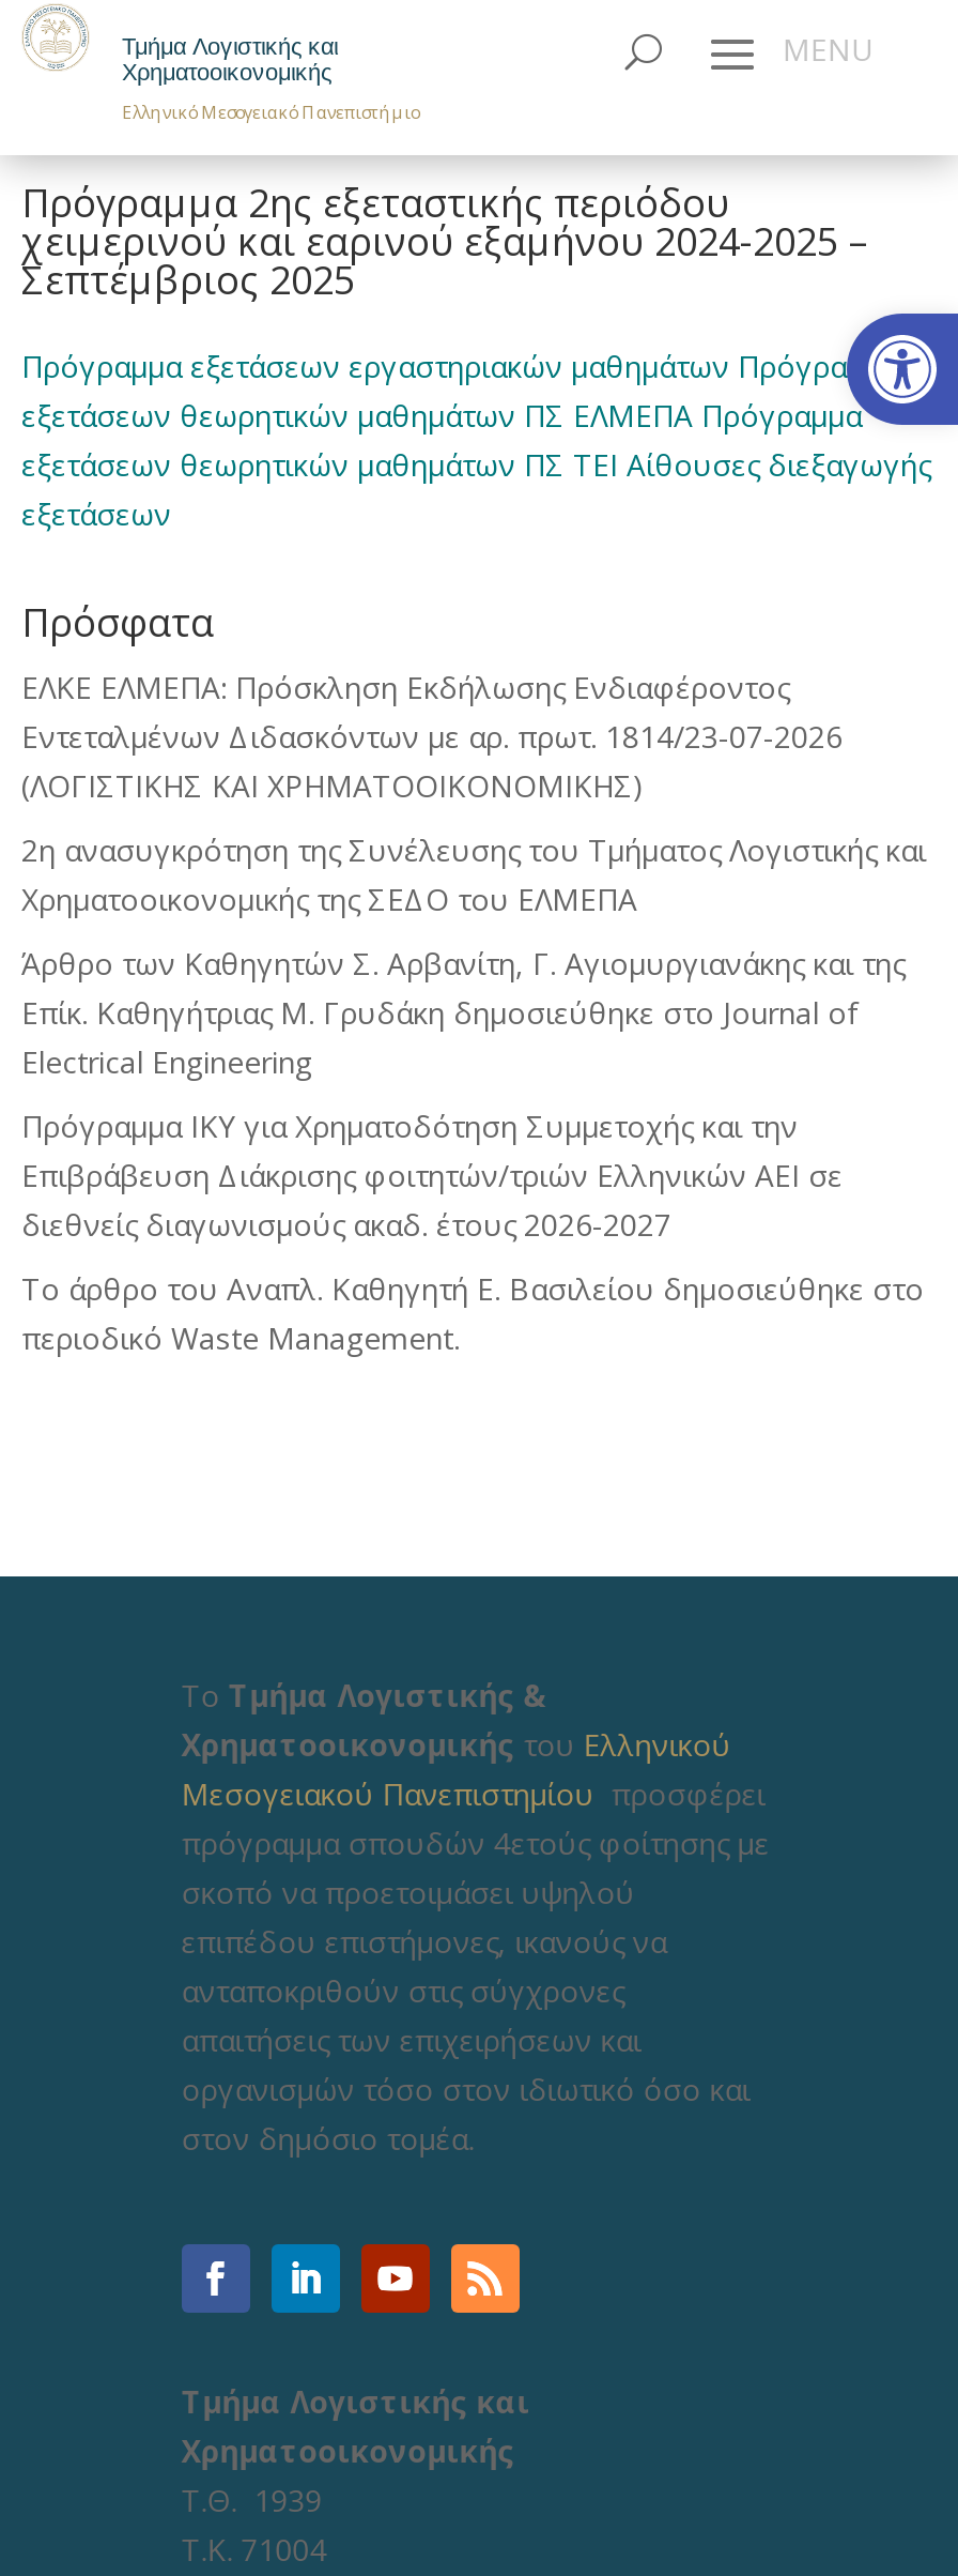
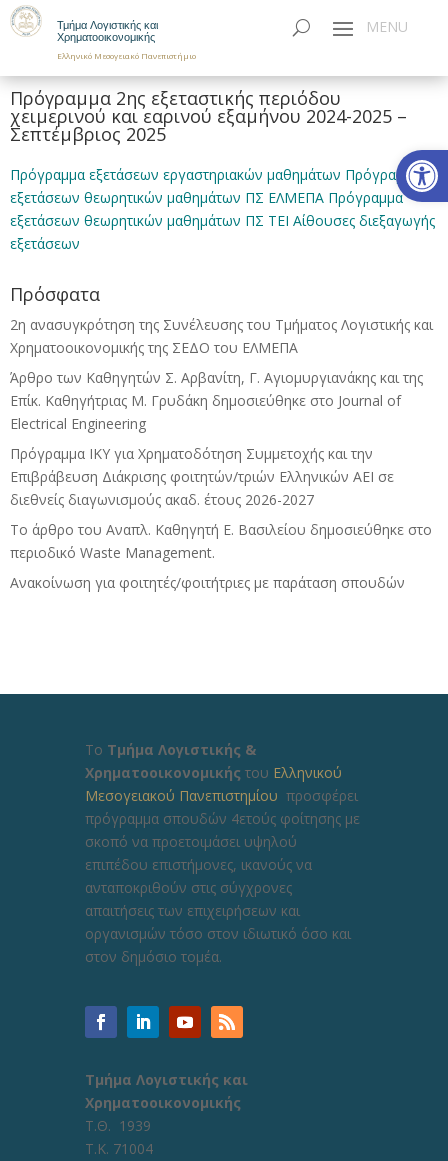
- ΕΛΚΕ ΕΛΜΕΠΑ: Πρόσκληση Εκδήλωσης Ενδιαφέροντος
- Εντεταλμένων Διδασκόντων με αρ. πρωτ. 1814/23-07-2026
- (ΛΟΓΙΣΤΙΚΗΣ ΚΑΙ ΧΡΗΜΑΤΟΟΙΚΟΝΟΜΙΚΗΣ)

moved up: 2η ανασυγκρότηση της Συνέλευσης του Τμήματος Λογιστικής και | Χρηματοοικονομικής της ΣΕΔΟ του ΕΛΜΕΠΑ | Άρθρο των Καθηγητών Σ. Αρβανίτη, Γ. Αγιομυργιανάκης και της | ... | Το άρθρο του Αναπλ. Καθηγητή Ε. Βασιλείου δημοσιεύθηκε στο | περιοδικό Waste Management.

+ Ανακοίνωση για φοιτητές/φοιτήτριες με παράταση σπουδών
